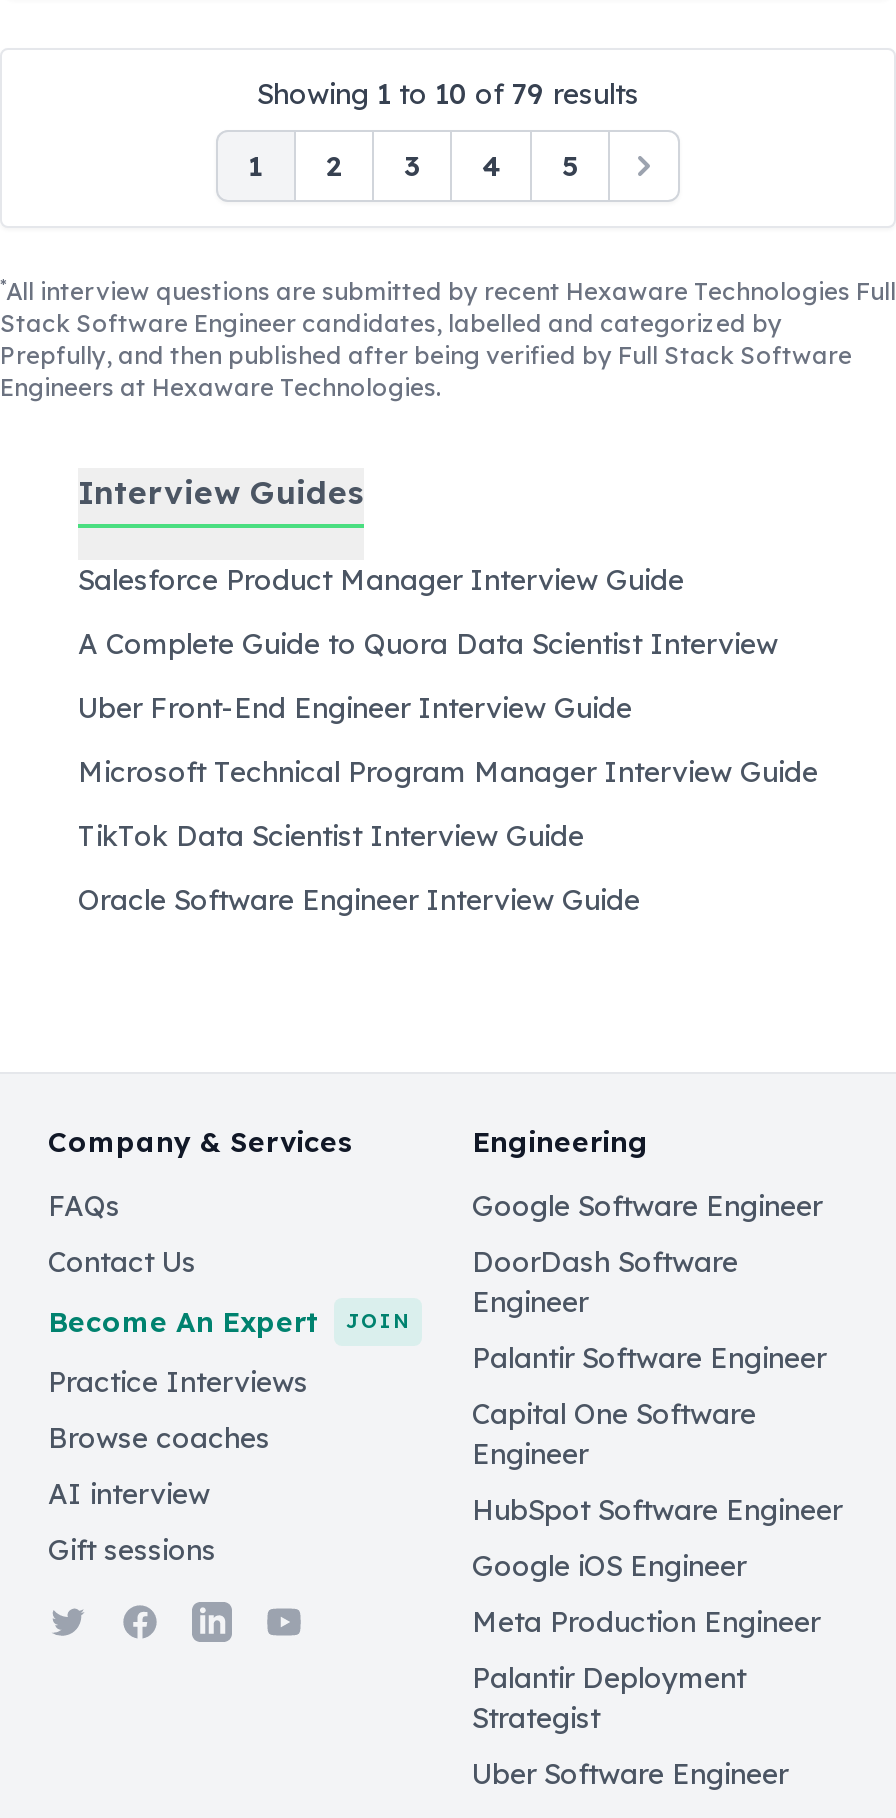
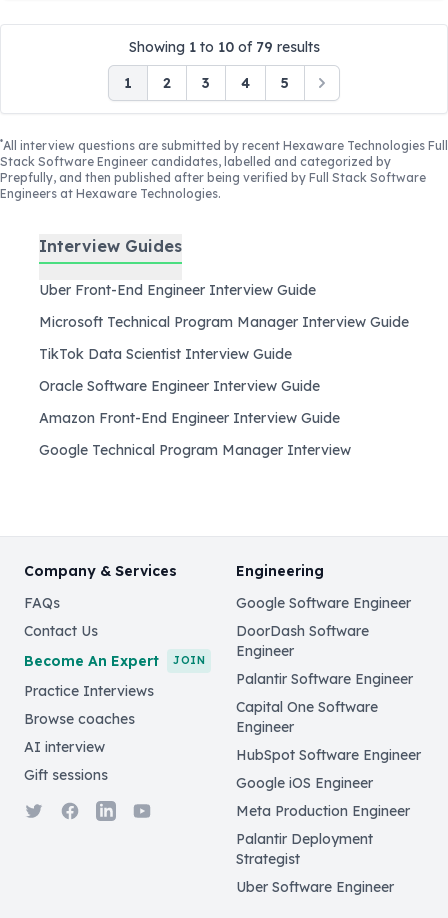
- Salesforce Product Manager Interview Guide
- A Complete Guide to Quora Data Scientist Interview

moved up: Uber Front-End Engineer Interview Guide | Microsoft Technical Program Manager Interview Guide | TikTok Data Scientist Interview Guide | Oracle Software Engineer Interview Guide

+ Amazon Front-End Engineer Interview Guide
+ Google Technical Program Manager Interview
